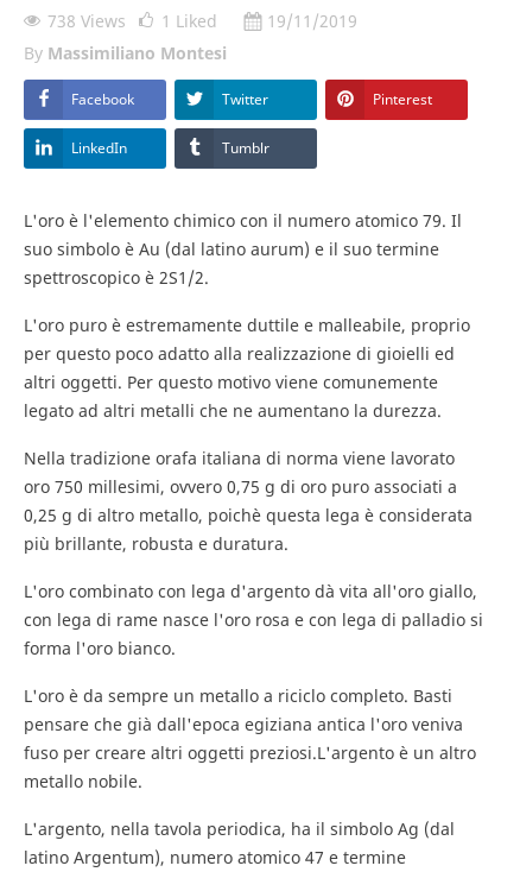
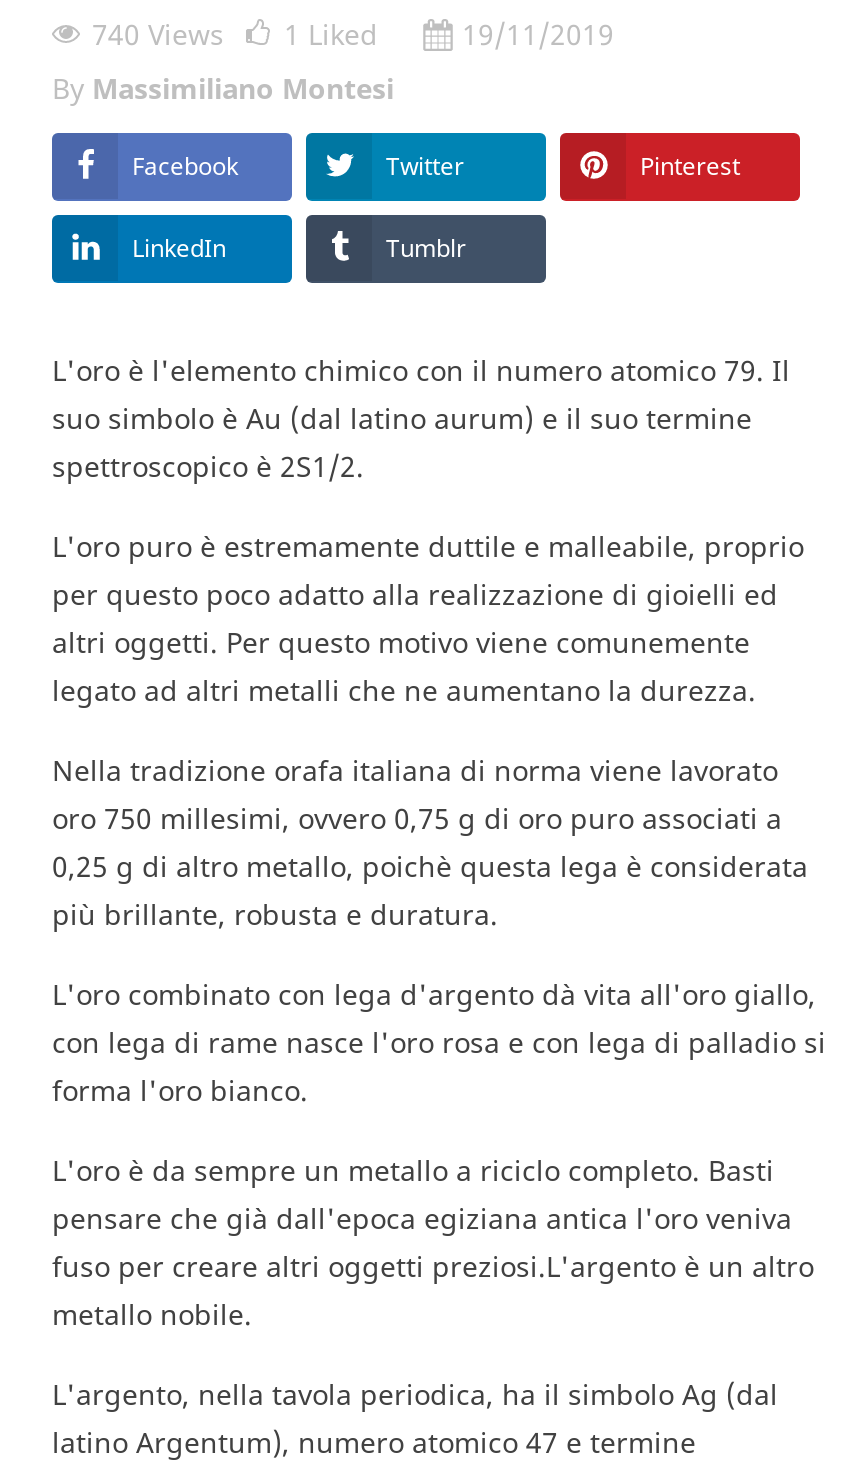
- 738 Views 1 Liked
+ 740 Views 1 Liked
